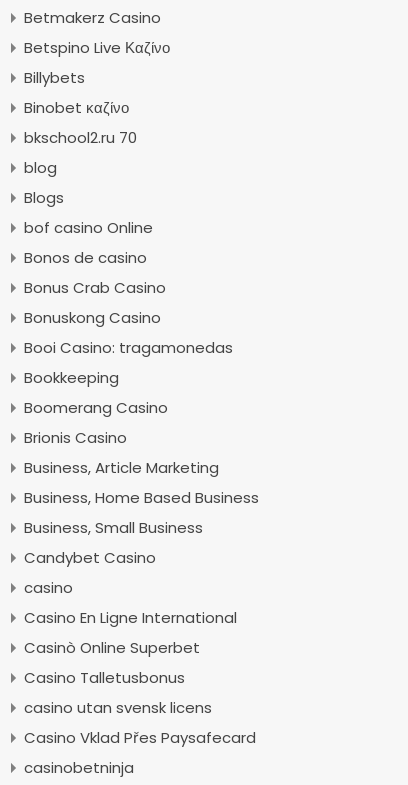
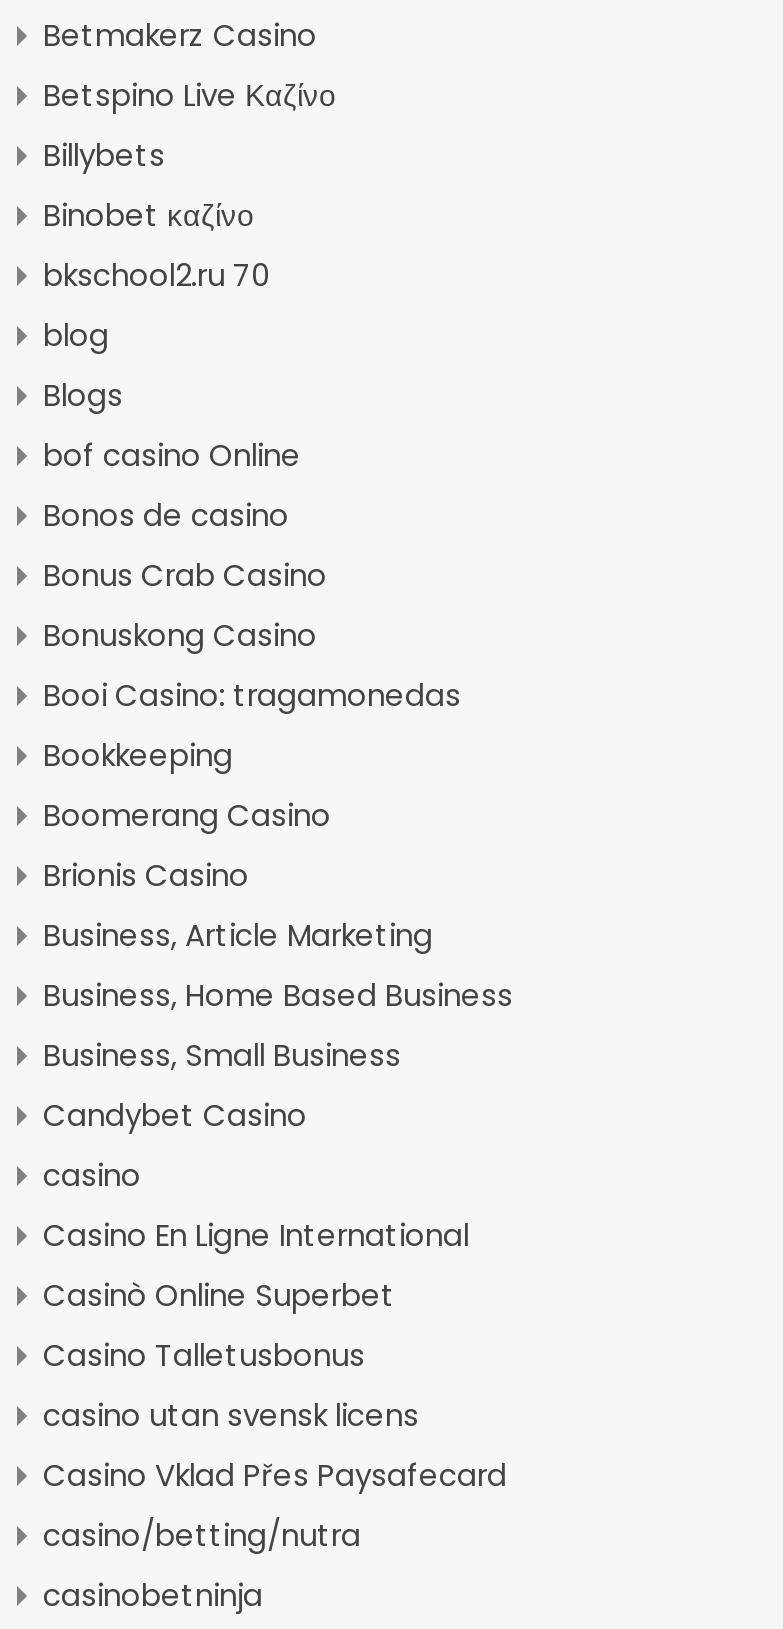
+ casino/betting/nutra
